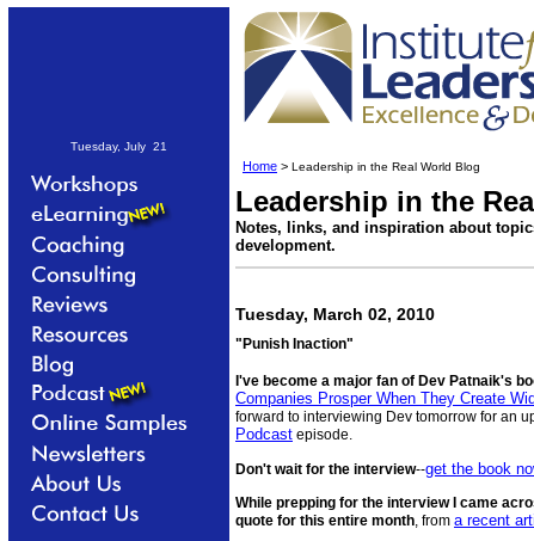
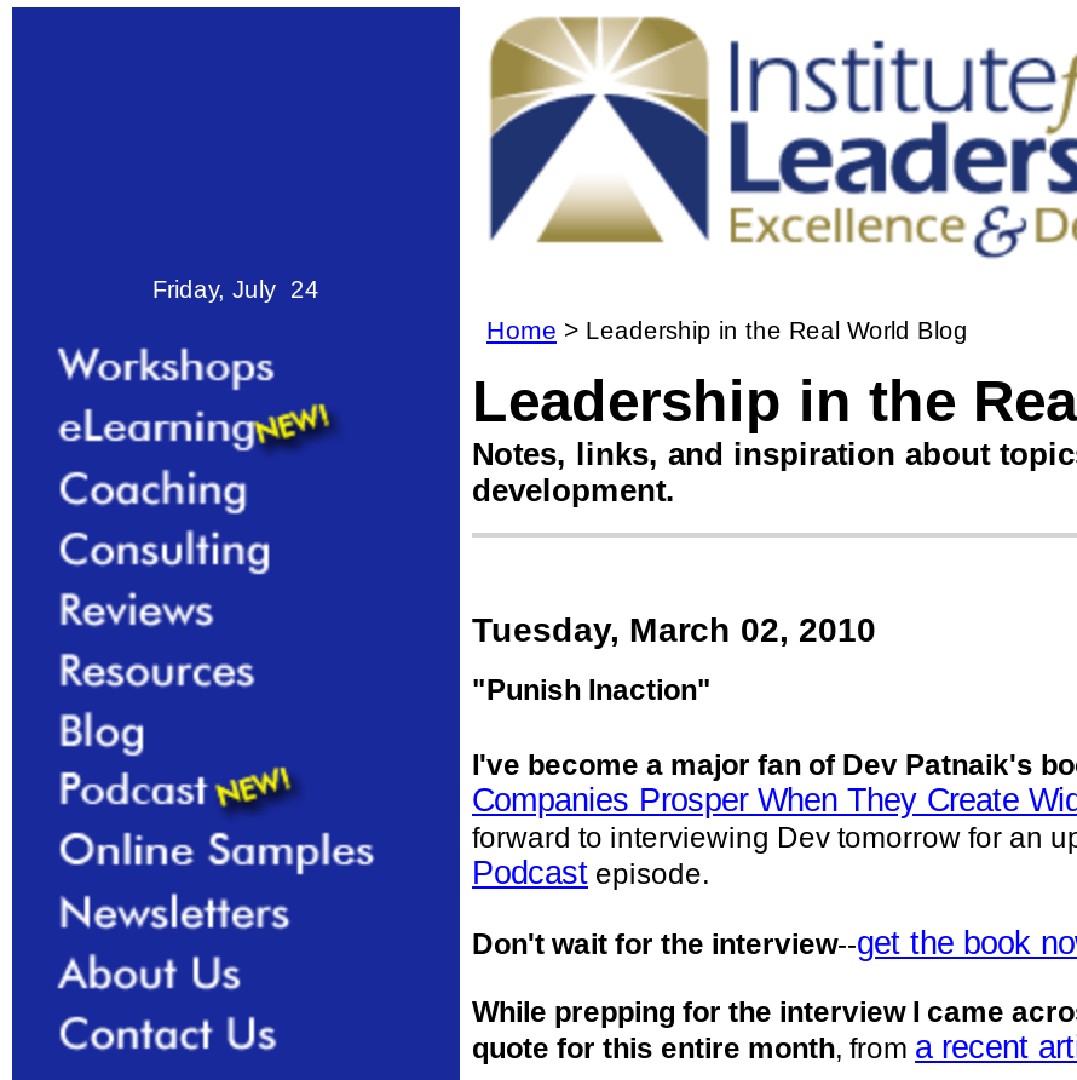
- Tuesday, July 21
+ Friday, July 24
